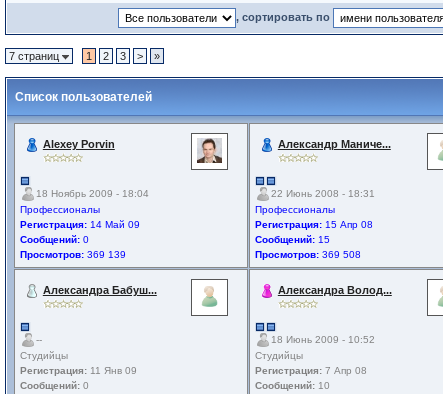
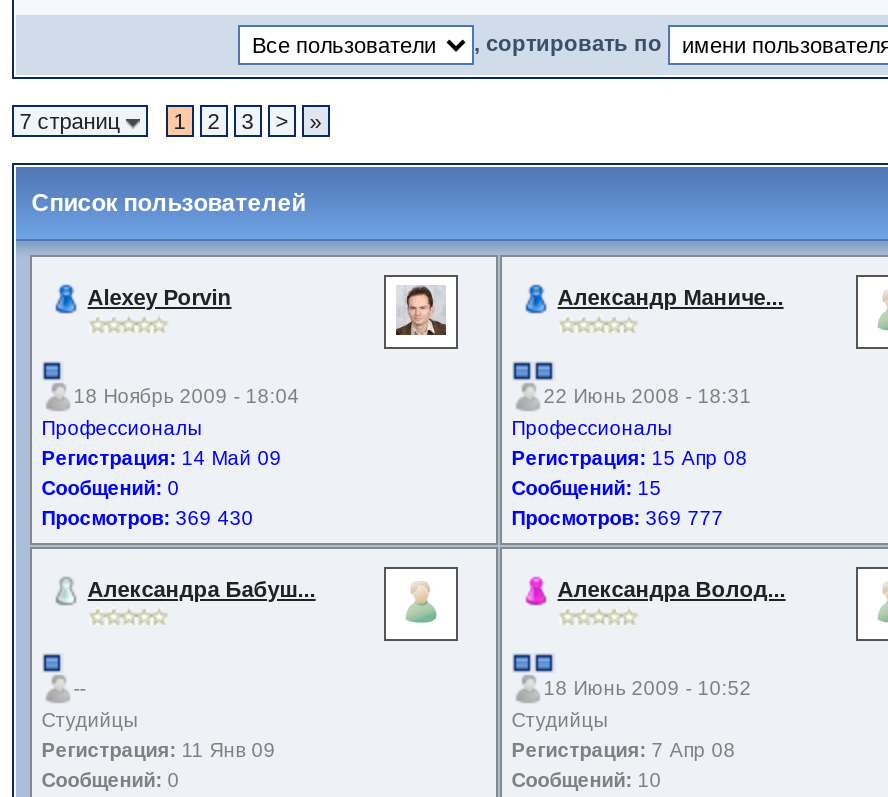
- Просмотров: 369 139
+ Просмотров: 369 430

- Просмотров: 369 508
+ Просмотров: 369 777
